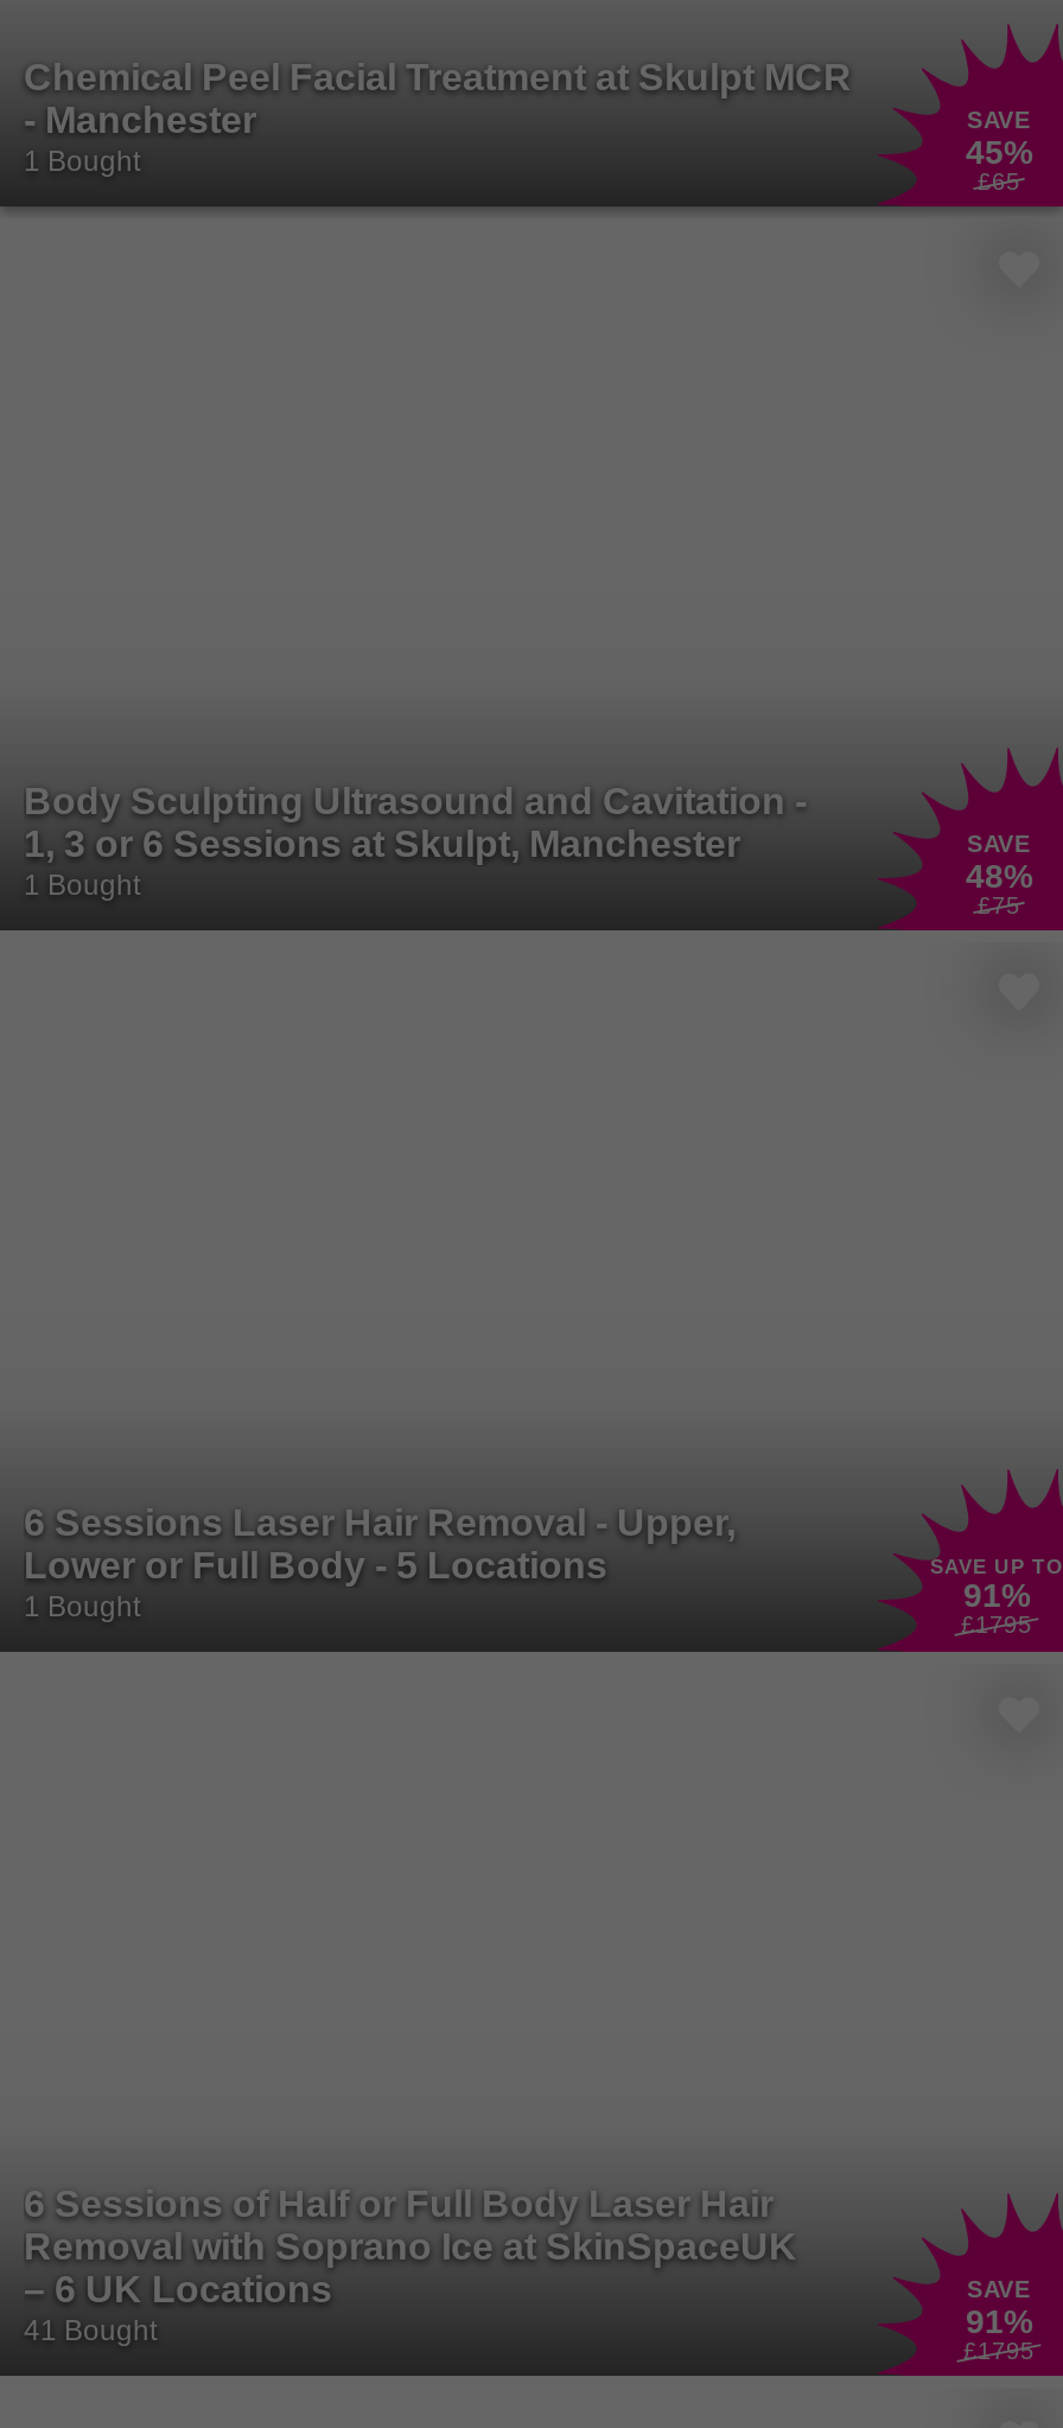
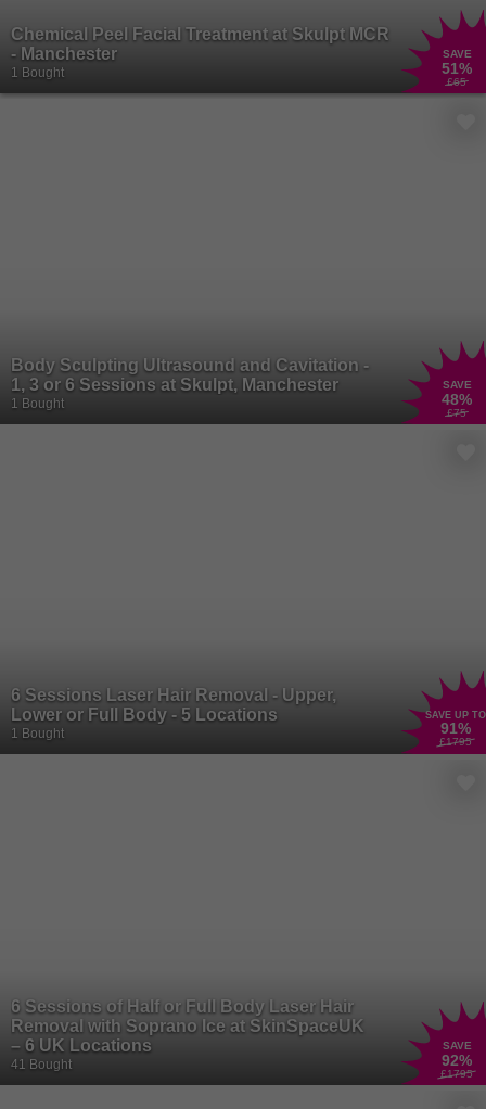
- 45%
+ 51%

- 91%
+ 92%
